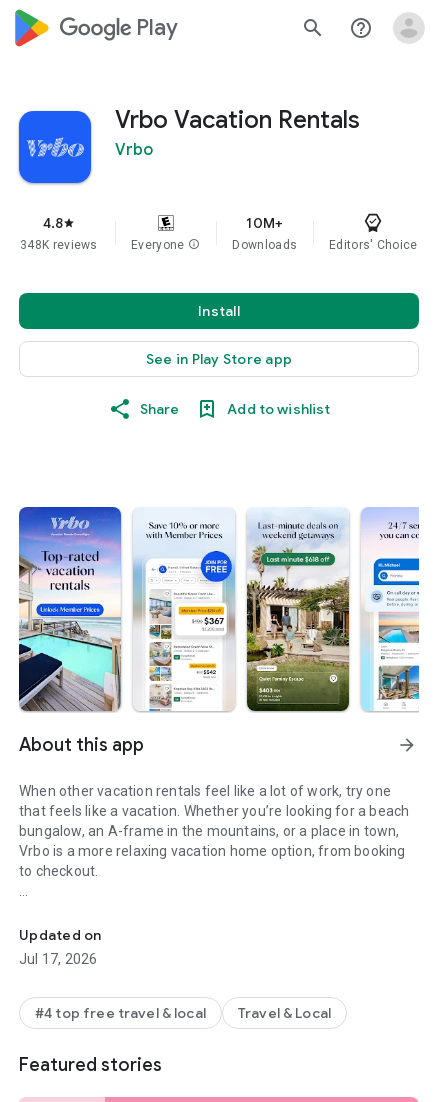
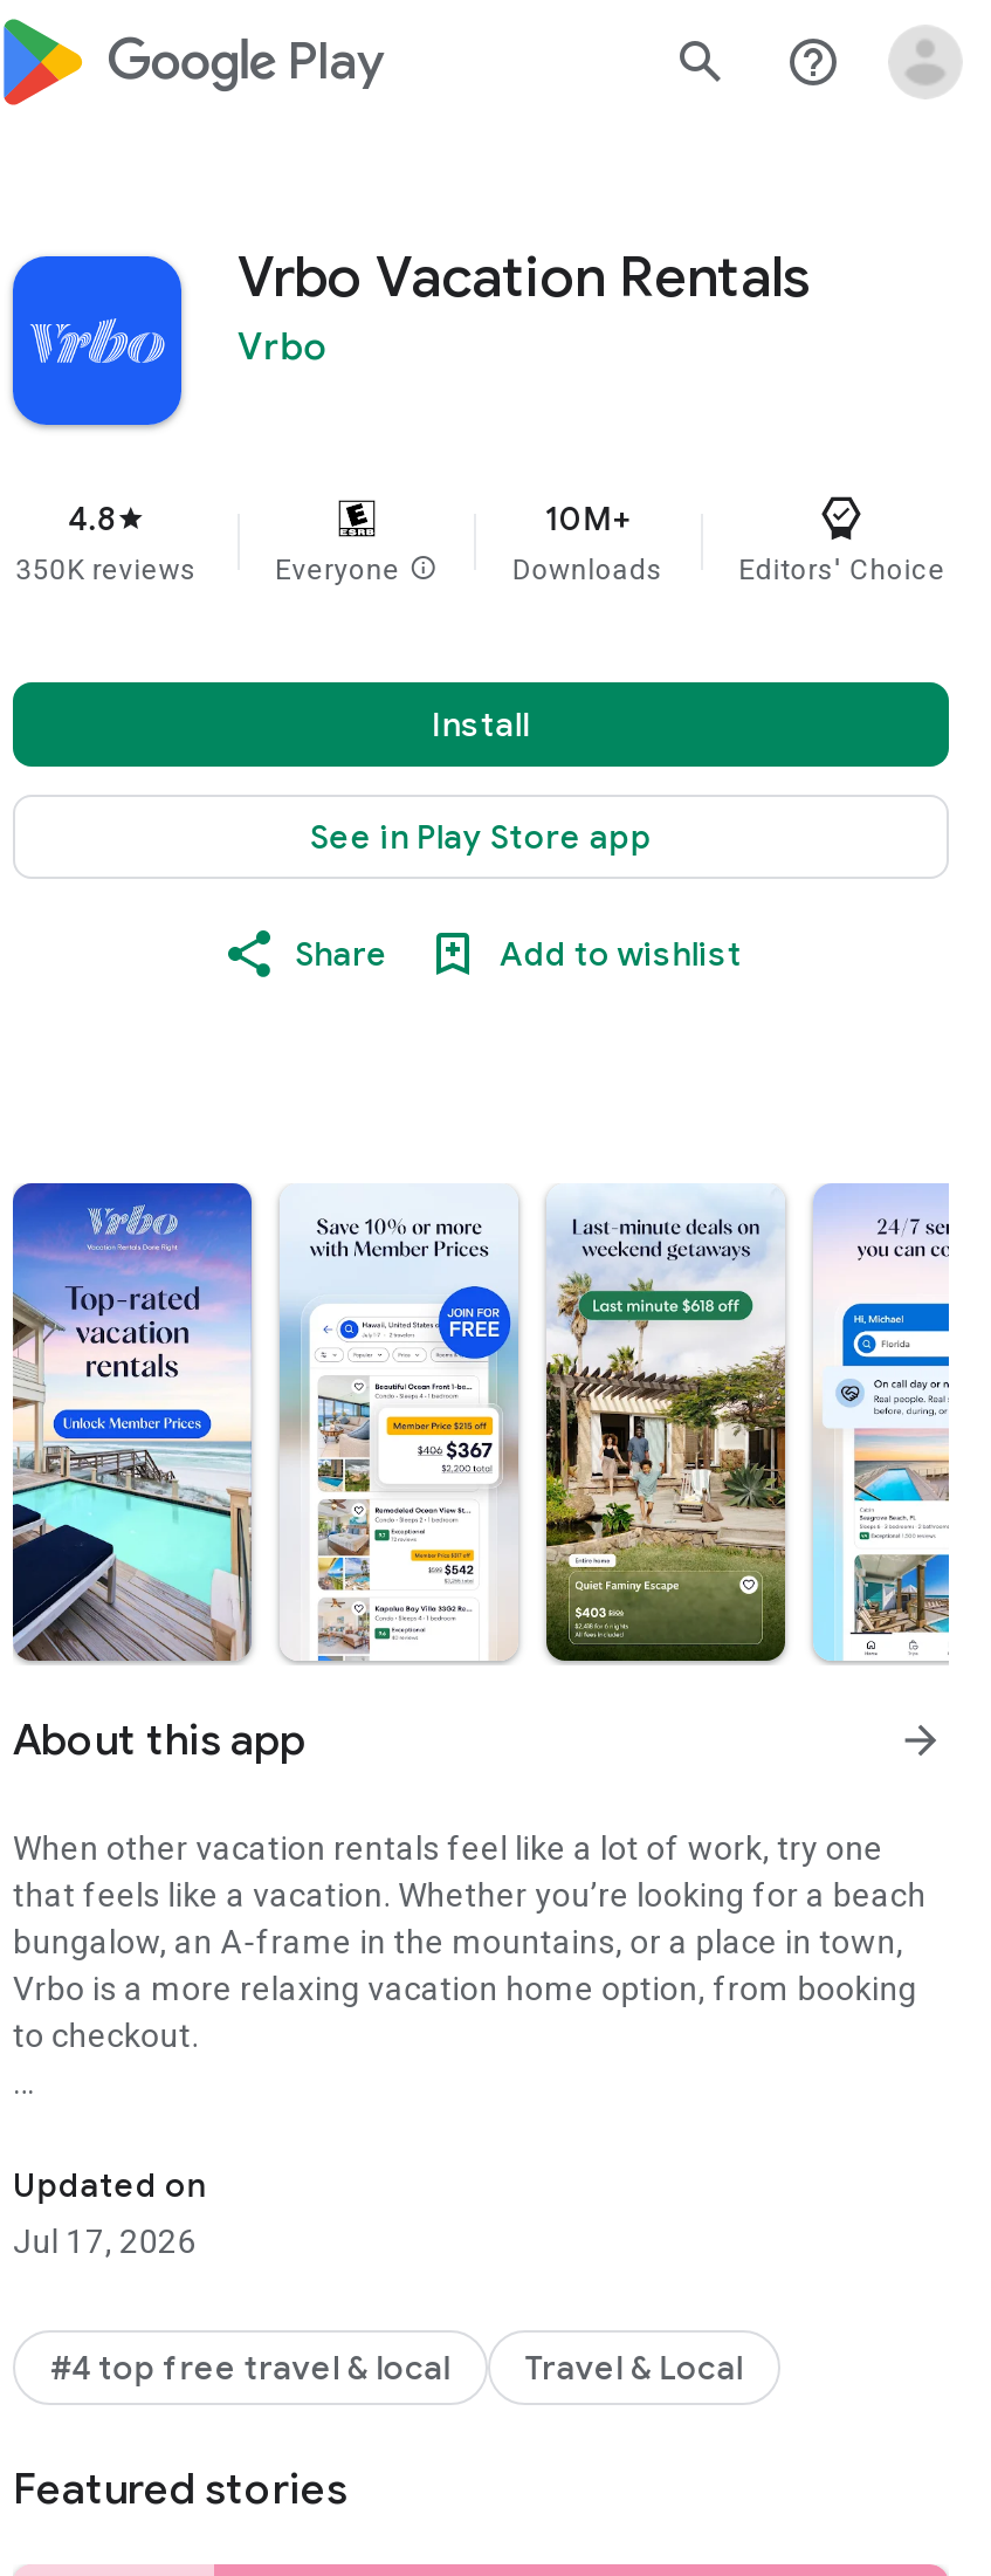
- 348K reviews
+ 350K reviews
